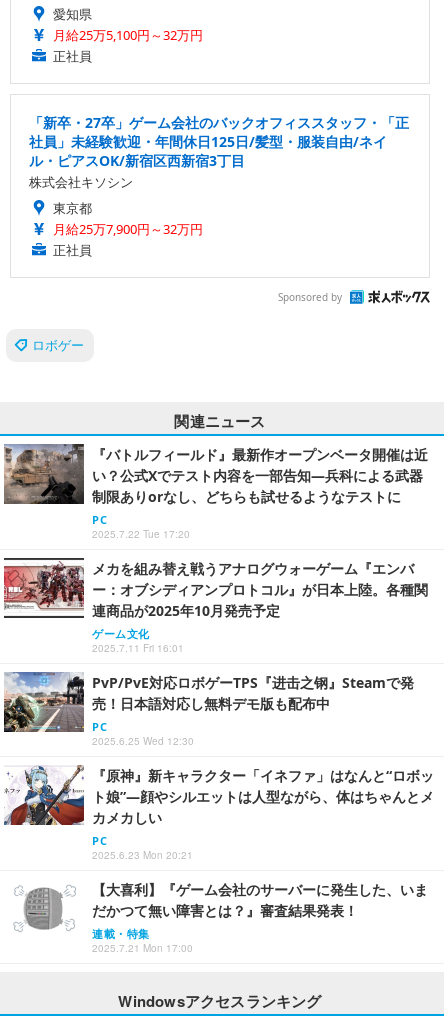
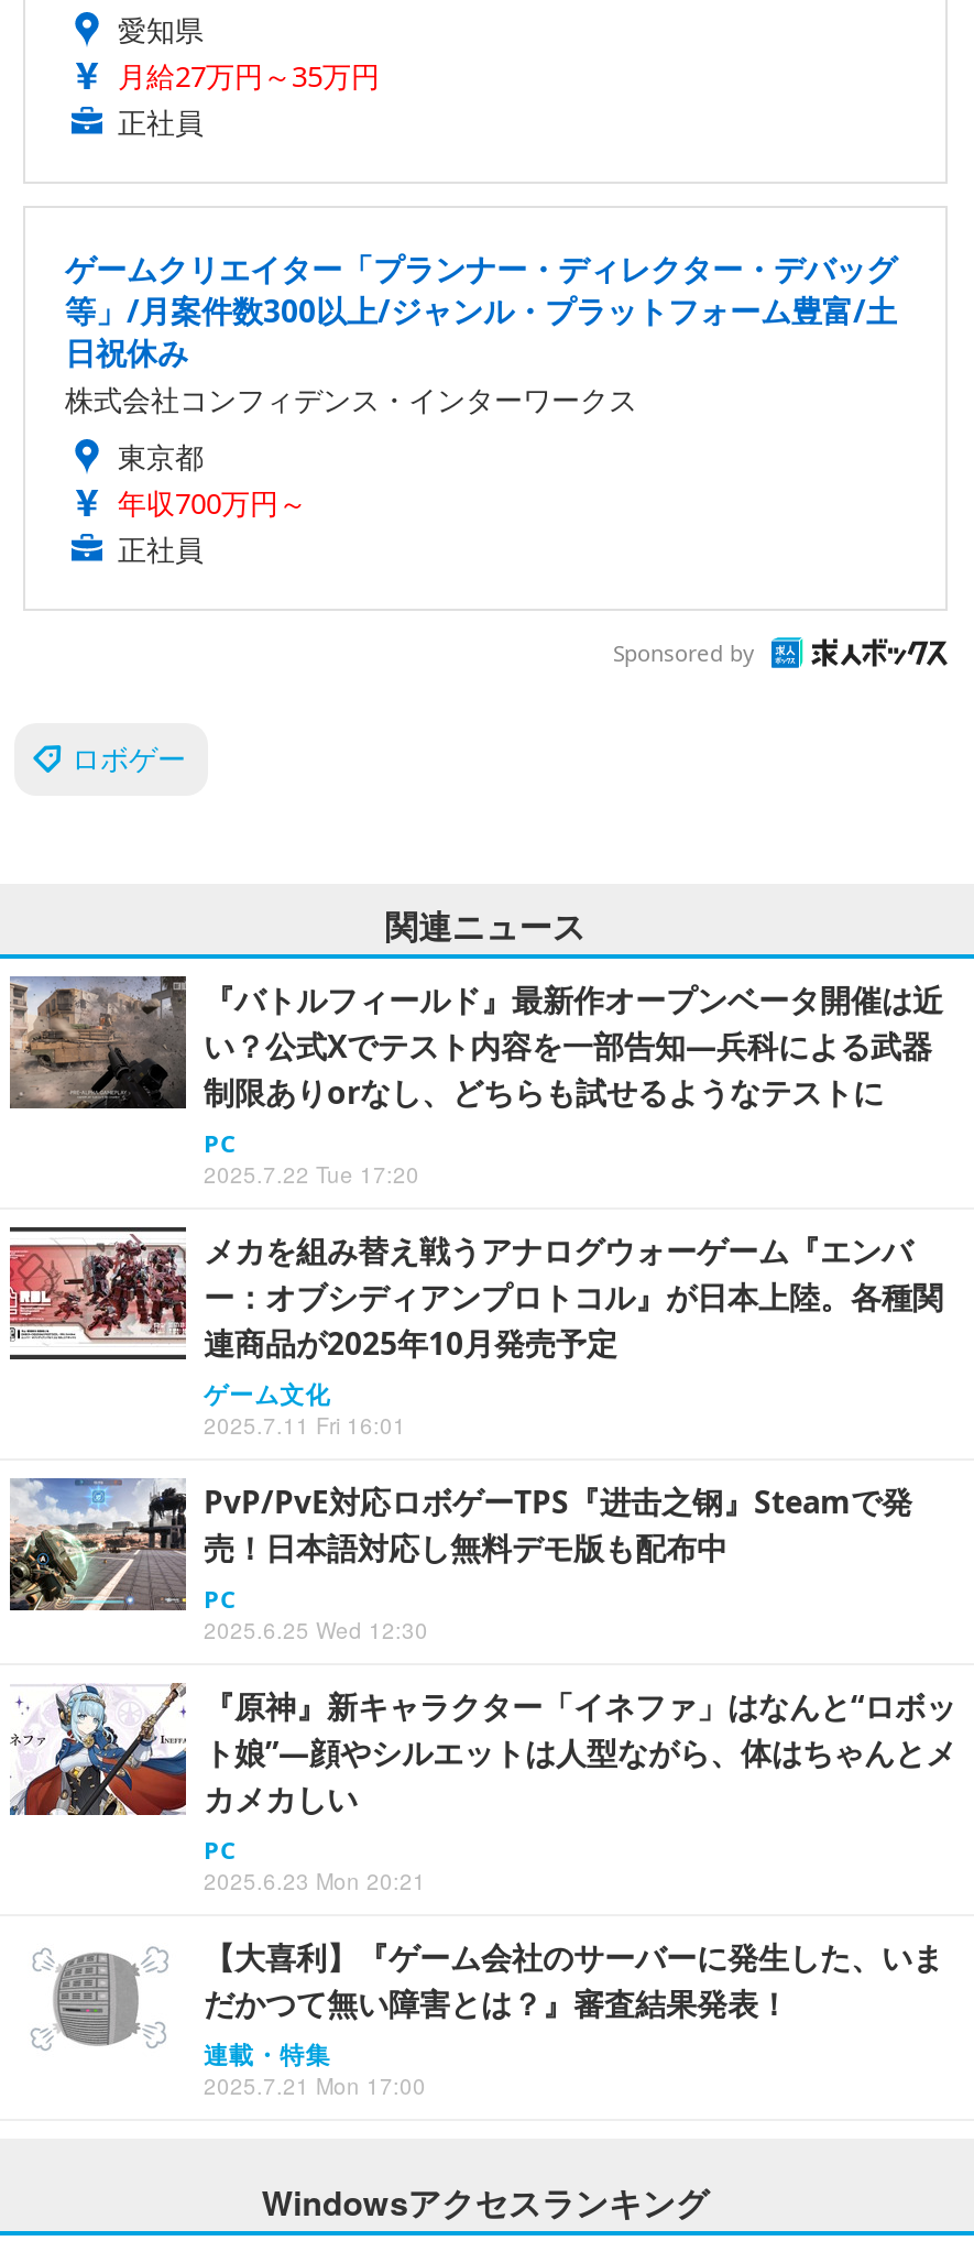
- 月給25万5,100円～32万円
+ 月給27万円～35万円

- 「新卒・27卒」ゲーム会社のバックオフィススタッフ・「正
- 社員」未経験歓迎・年間休日125日/髪型・服装自由/ネイ
- ル・ピアスOK/新宿区西新宿3丁目
- 株式会社キソシン
+ ゲームクリエイター「プランナー・ディレクター・デバッグ
+ 等」/月案件数300以上/ジャンル・プラットフォーム豊富/土
+ 日祝休み
+ 株式会社コンフィデンス・インターワークス

- 月給25万7,900円～32万円
+ 年収700万円～
